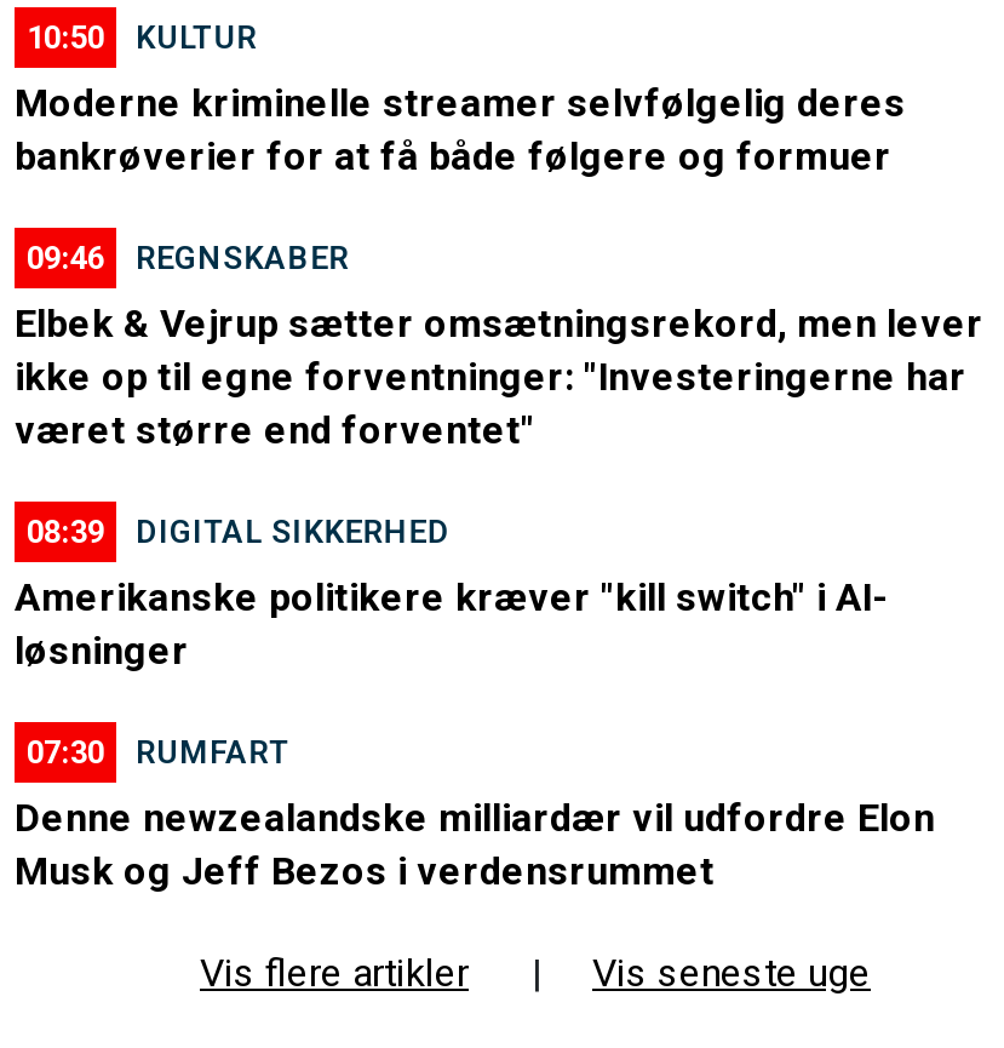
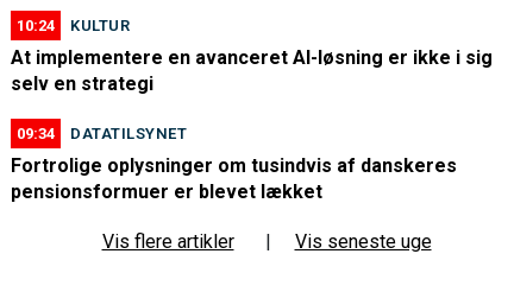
- 10:50 KULTUR
+ 10:24 KULTUR

- Moderne kriminelle streamer selvfølgelig deres
- bankrøverier for at få både følgere og formuer
- 09:46
- REGNSKABER
- Elbek & Vejrup sætter omsætningsrekord, men lever
- ikke op til egne forventninger: "Investeringerne har
- været større end forventet"
- 08:39
- DIGITAL SIKKERHED
- Amerikanske politikere kræver "kill switch" i AI-
- løsninger
- 07:30
- RUMFART
- Denne newzealandske milliardær vil udfordre Elon
- Musk og Jeff Bezos i verdensrummet
+ At implementere en avanceret AI-løsning er ikke i sig
+ selv en strategi
+ 09:34
+ DATATILSYNET
+ Fortrolige oplysninger om tusindvis af danskeres
+ pensionsformuer er blevet lækket
